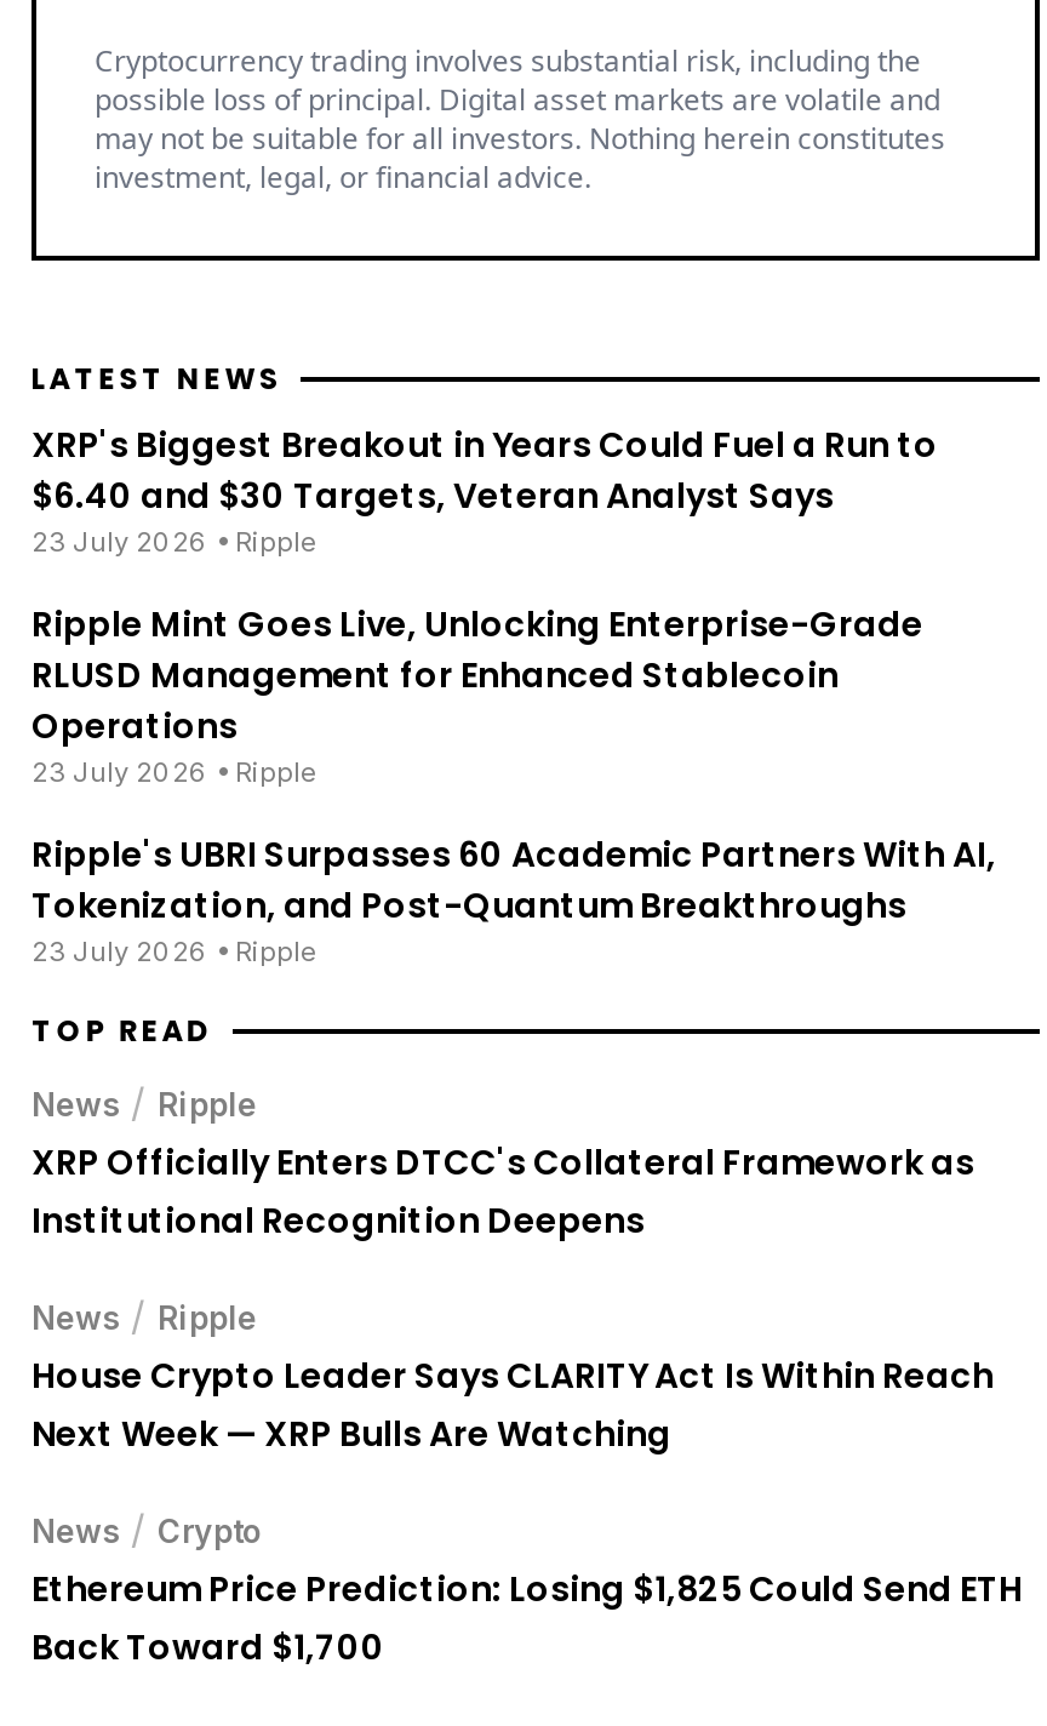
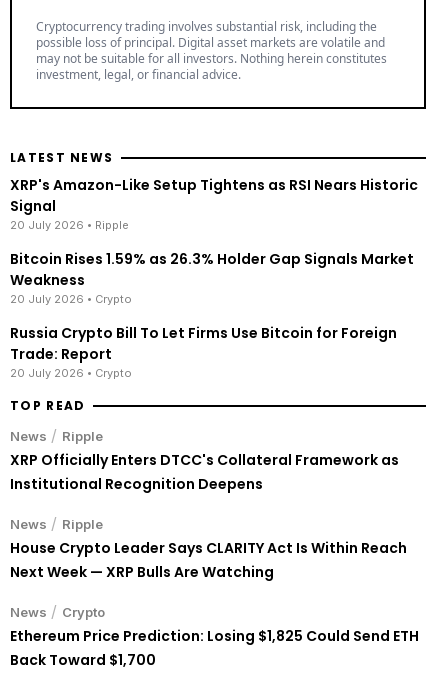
- XRP's Biggest Breakout in Years Could Fuel a Run to
- $6.40 and $30 Targets, Veteran Analyst Says
- 23 July 2026 • Ripple
+ XRP's Amazon-Like Setup Tightens as RSI Nears Historic
+ Signal
+ 20 July 2026 • Ripple

- Ripple Mint Goes Live, Unlocking Enterprise-Grade
- RLUSD Management for Enhanced Stablecoin
- Operations
- 23 July 2026 • Ripple
+ Bitcoin Rises 1.59% as 26.3% Holder Gap Signals Market
+ Weakness
+ 20 July 2026 • Crypto

- Ripple's UBRI Surpasses 60 Academic Partners With AI,
- Tokenization, and Post-Quantum Breakthroughs
- 23 July 2026 • Ripple
+ Russia Crypto Bill To Let Firms Use Bitcoin for Foreign
+ Trade: Report
+ 20 July 2026 • Crypto
